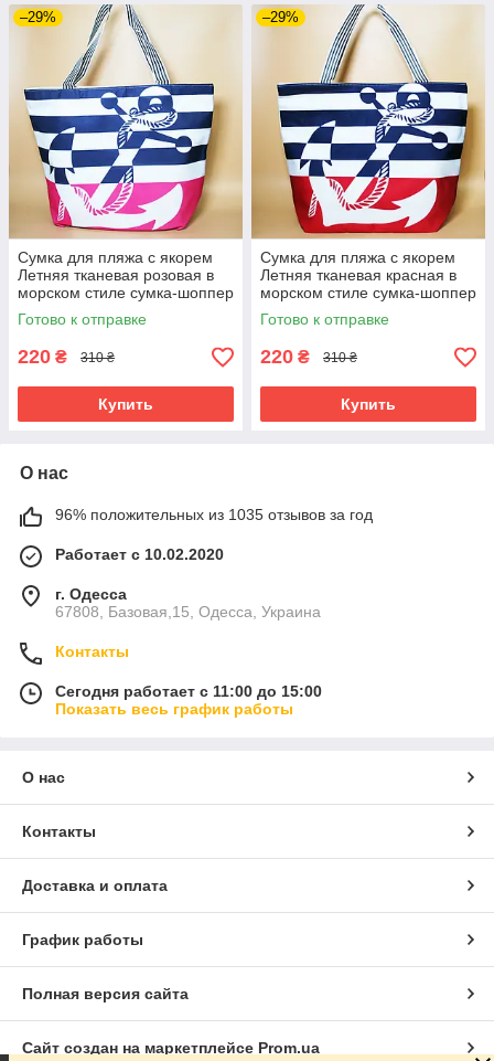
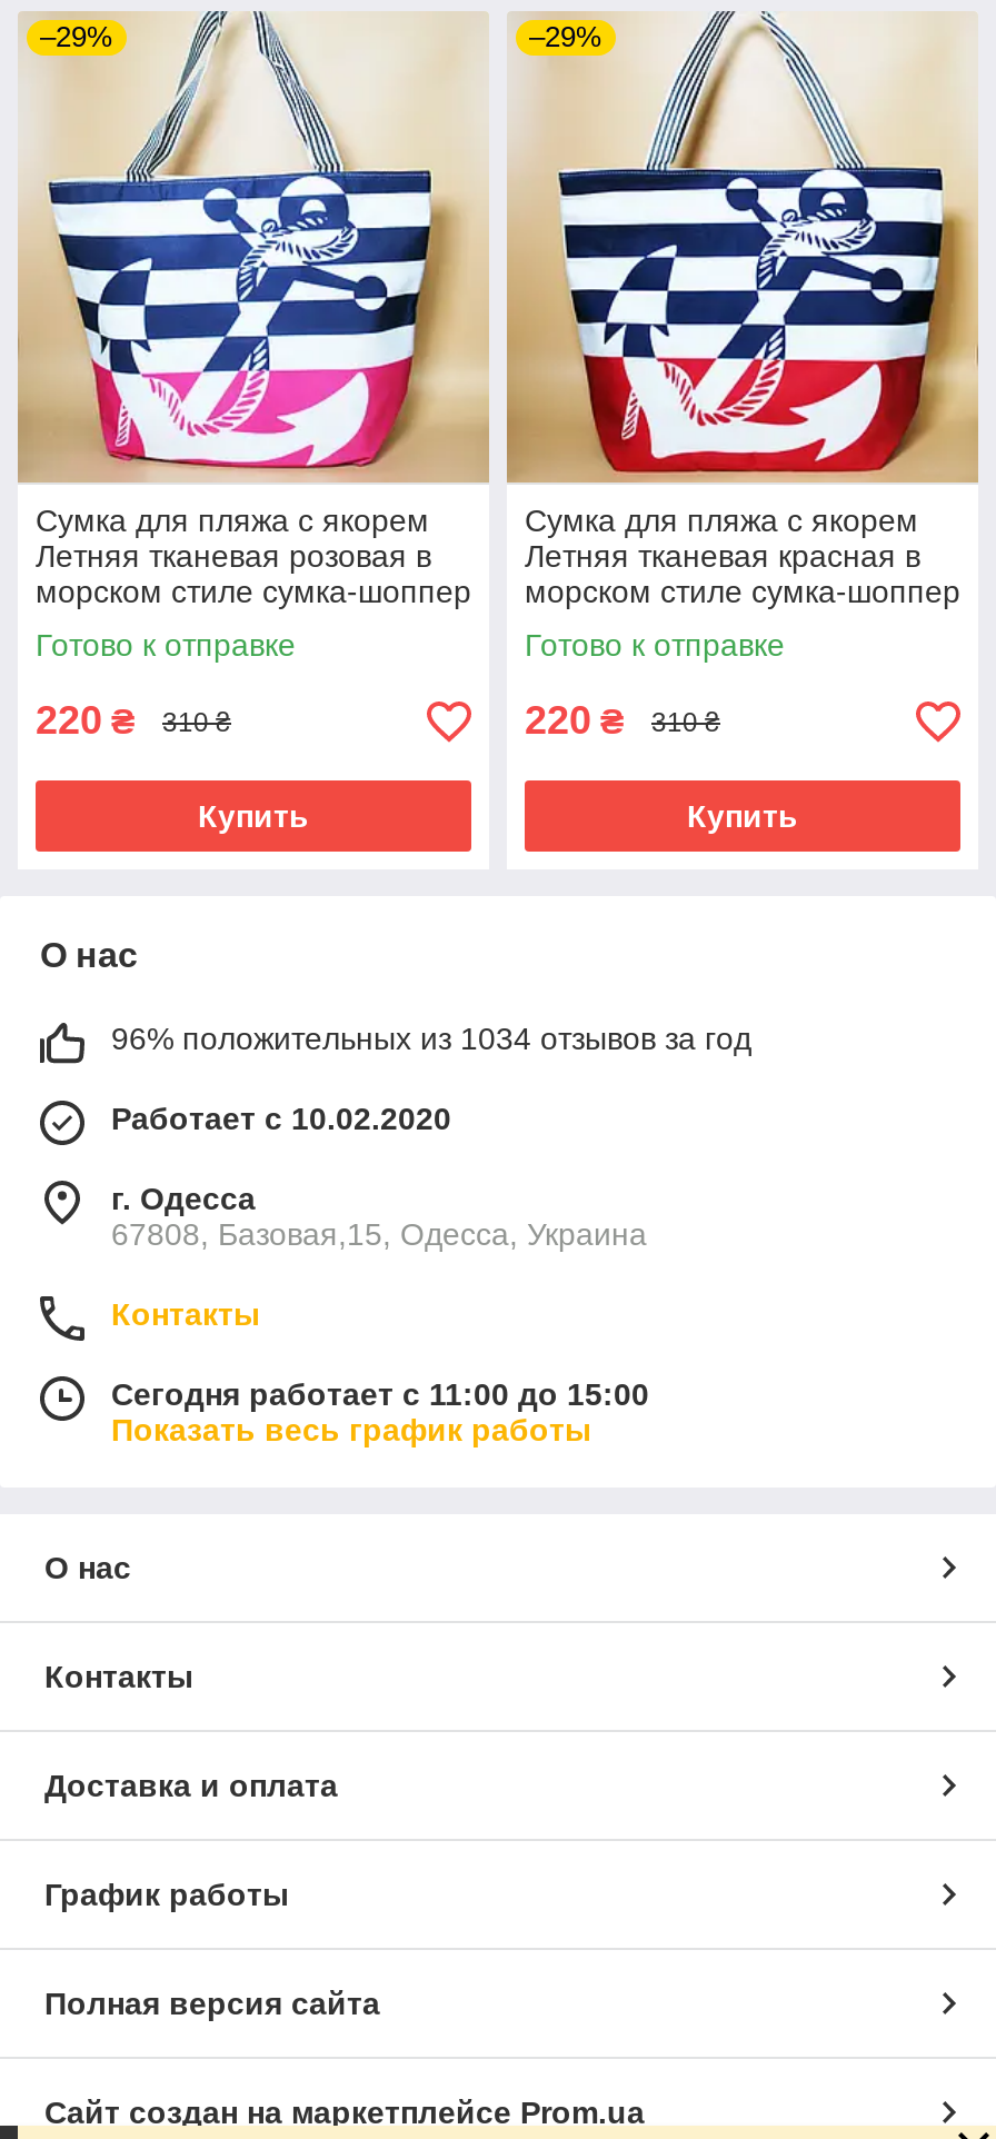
- 96% положительных из 1035 отзывов за год
+ 96% положительных из 1034 отзывов за год
